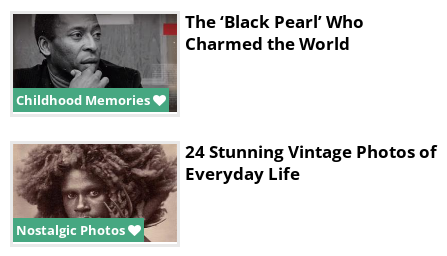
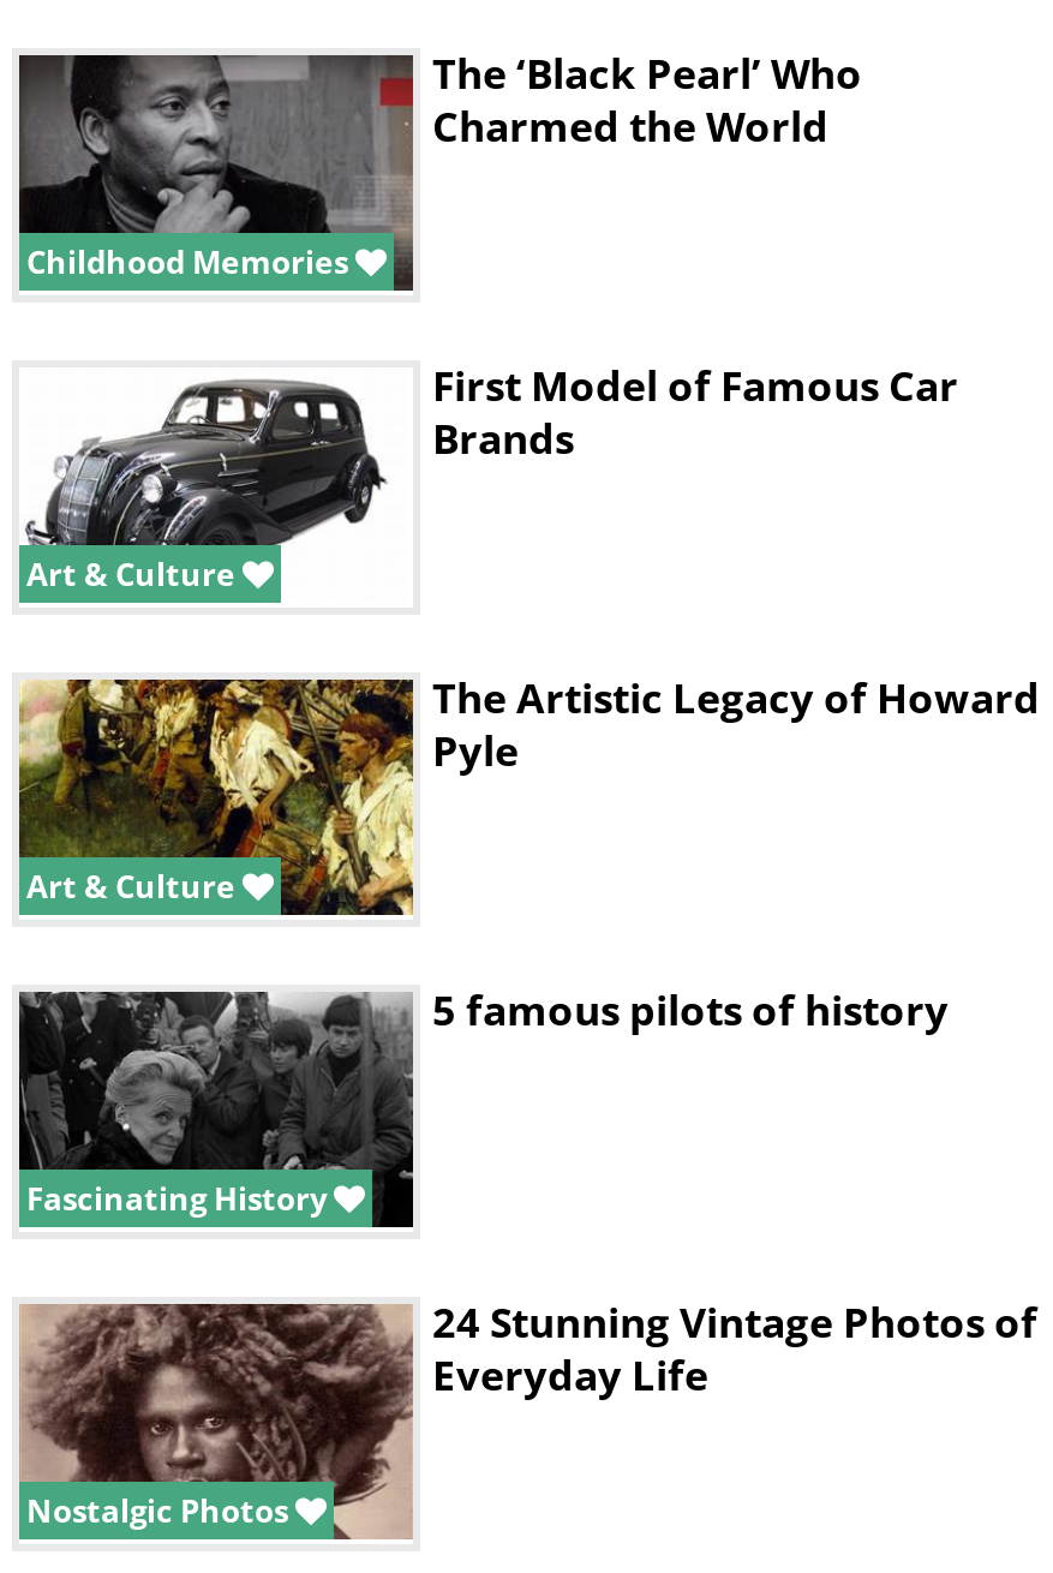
+ [image]
+ Art & Culture

+ [image]
+ Fascinating History

+ [image]
+ Art & Culture

+ First Model of Famous Car
+ Brands

+ The Artistic Legacy of Howard
+ Pyle

+ 5 famous pilots of history
